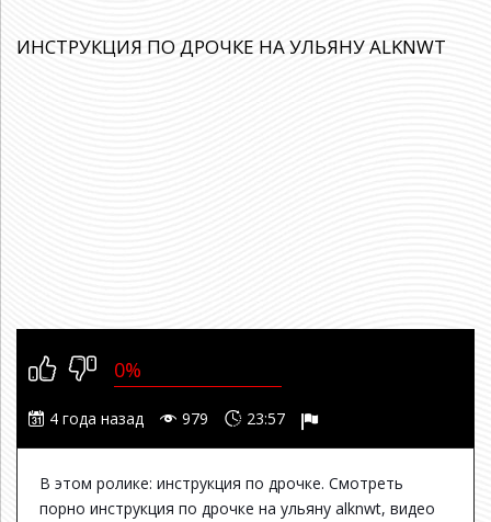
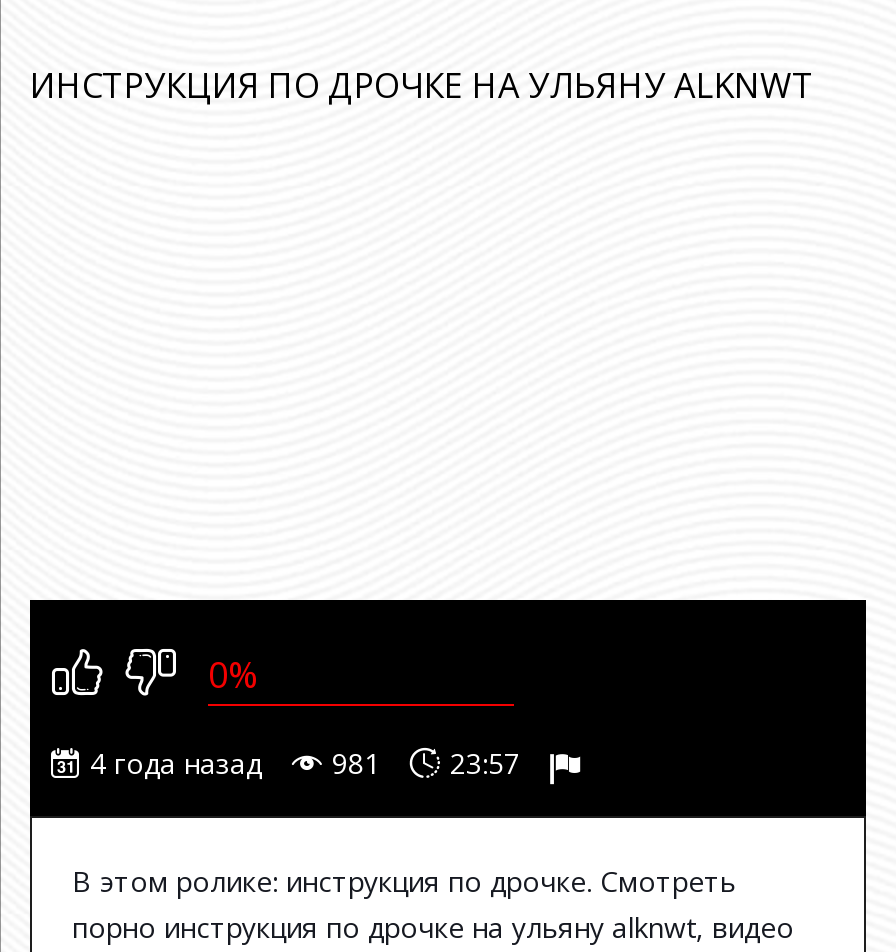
- 4 года назад 979 23:57
+ 4 года назад 981 23:57
